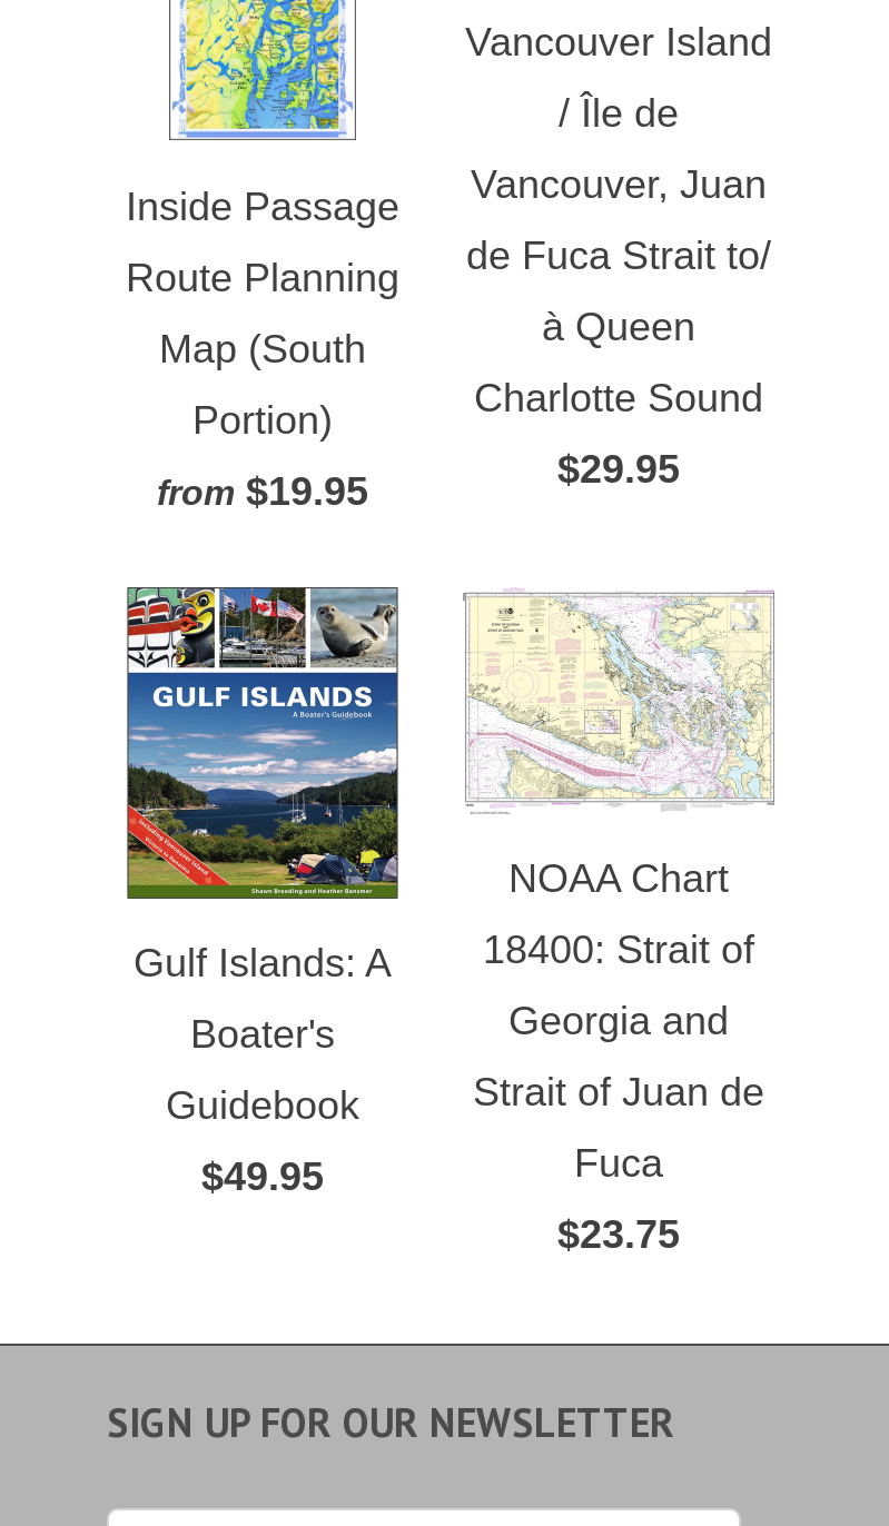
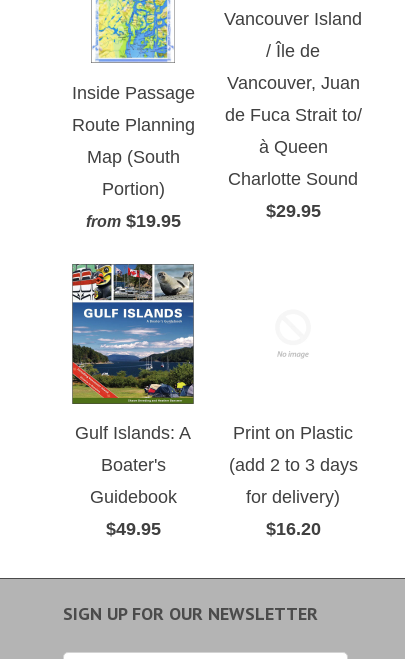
- [image]

- NOAA Chart
- 18400: Strait of
- Georgia and
- Strait of Juan de
- Fuca
- $23.75
+ Print on Plastic
+ (add 2 to 3 days
+ for delivery)
+ $16.20
